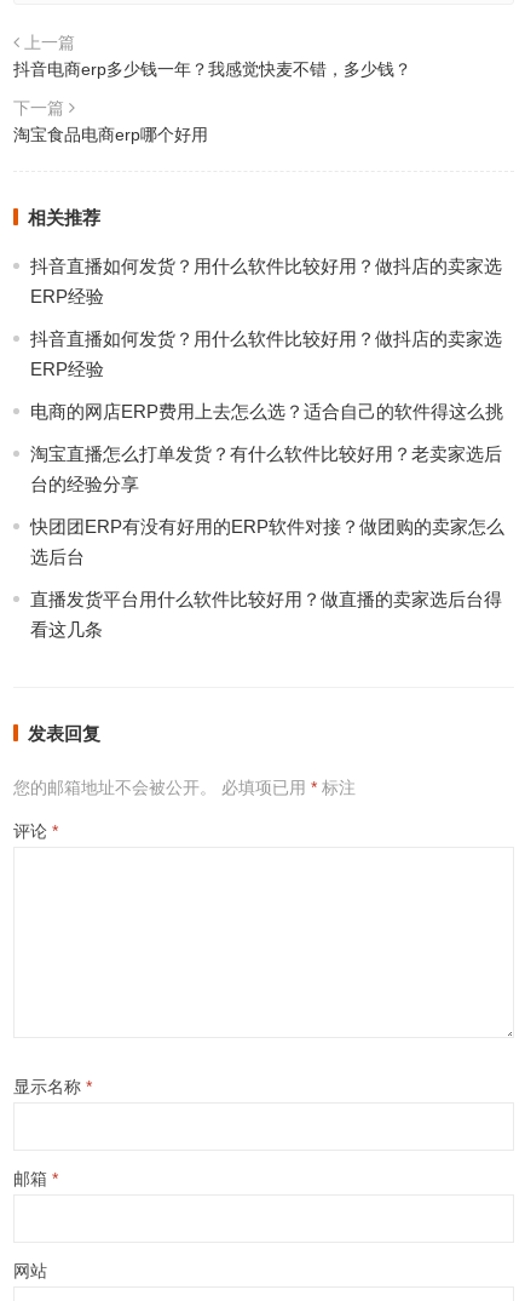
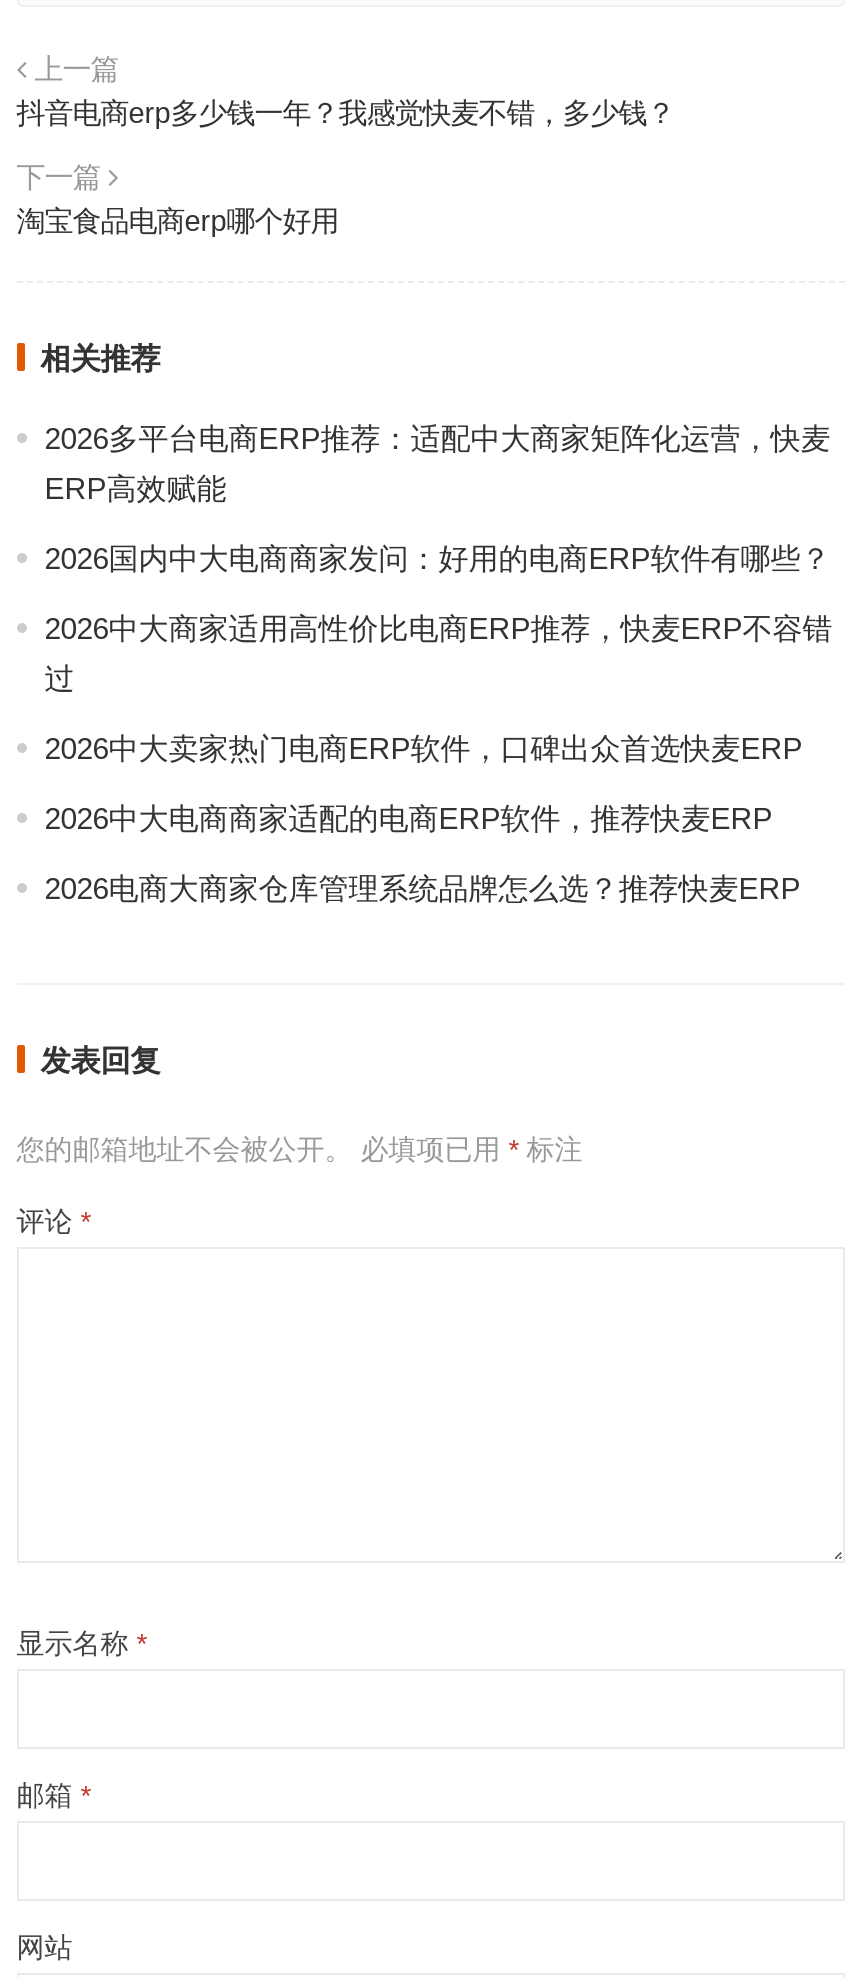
- 抖音直播如何发货？用什么软件比较好用？做抖店的卖家选
- ERP经验
- 抖音直播如何发货？用什么软件比较好用？做抖店的卖家选
- ERP经验
- 电商的网店ERP费用上去怎么选？适合自己的软件得这么挑
- 淘宝直播怎么打单发货？有什么软件比较好用？老卖家选后
- 台的经验分享
- 快团团ERP有没有好用的ERP软件对接？做团购的卖家怎么
- 选后台
- 直播发货平台用什么软件比较好用？做直播的卖家选后台得
- 看这几条
+ 2026多平台电商ERP推荐：适配中大商家矩阵化运营，快麦
+ ERP高效赋能
+ 2026国内中大电商商家发问：好用的电商ERP软件有哪些？
+ 2026中大商家适用高性价比电商ERP推荐，快麦ERP不容错
+ 过
+ 2026中大卖家热门电商ERP软件，口碑出众首选快麦ERP
+ 2026中大电商商家适配的电商ERP软件，推荐快麦ERP
+ 2026电商大商家仓库管理系统品牌怎么选？推荐快麦ERP
